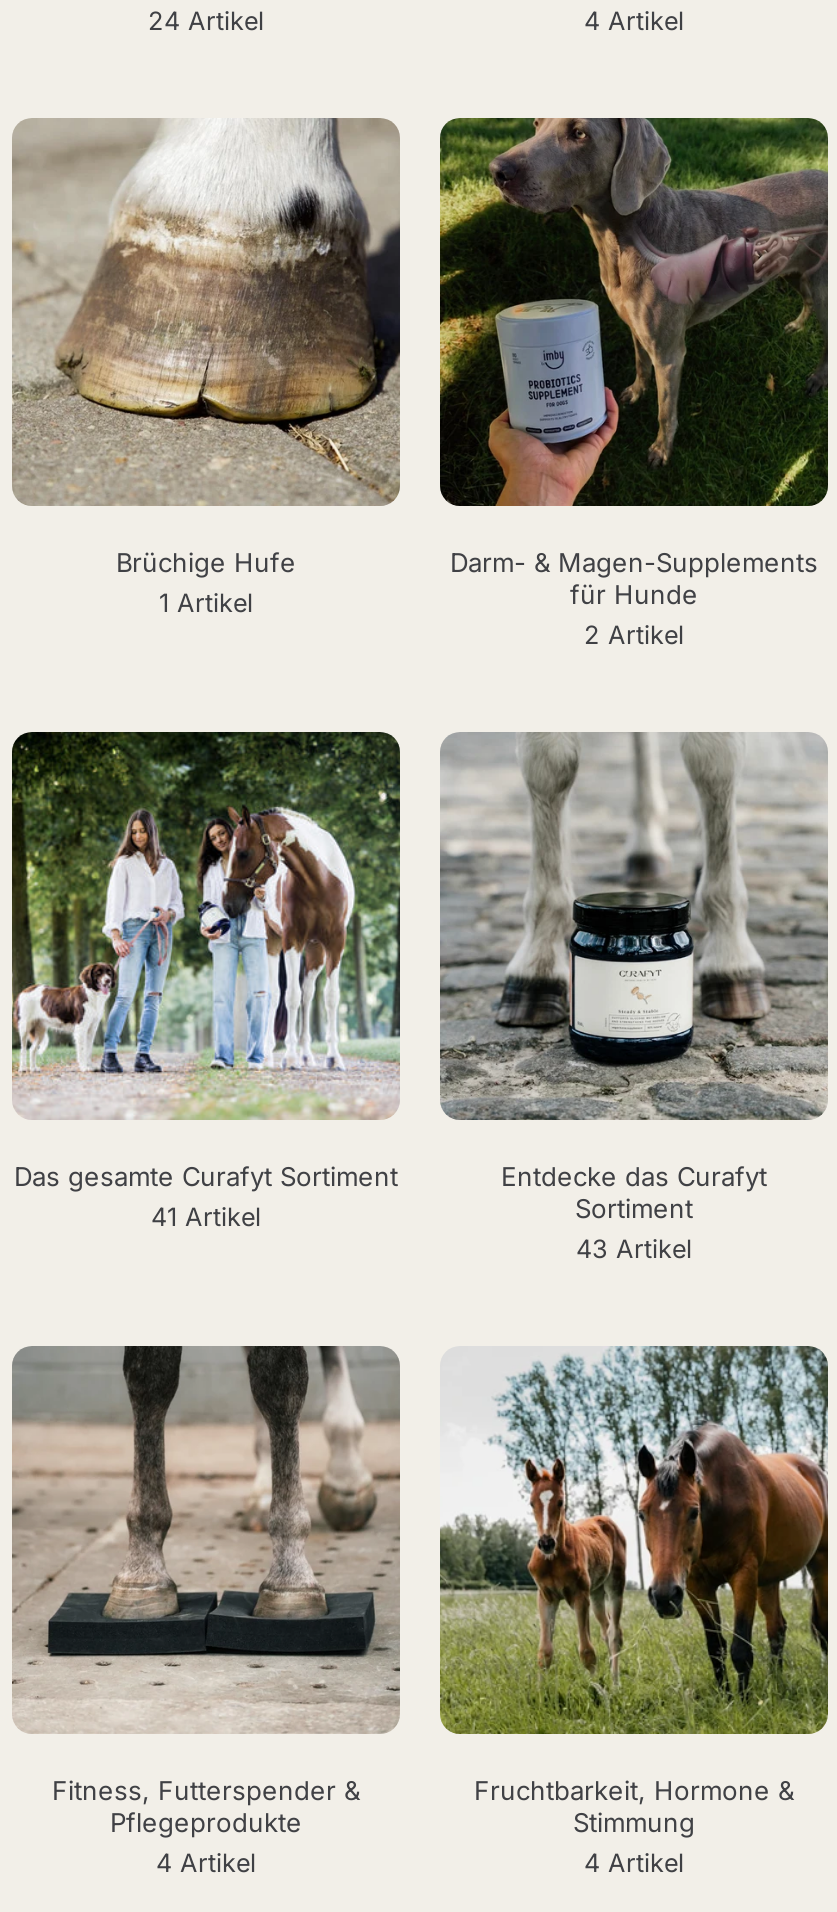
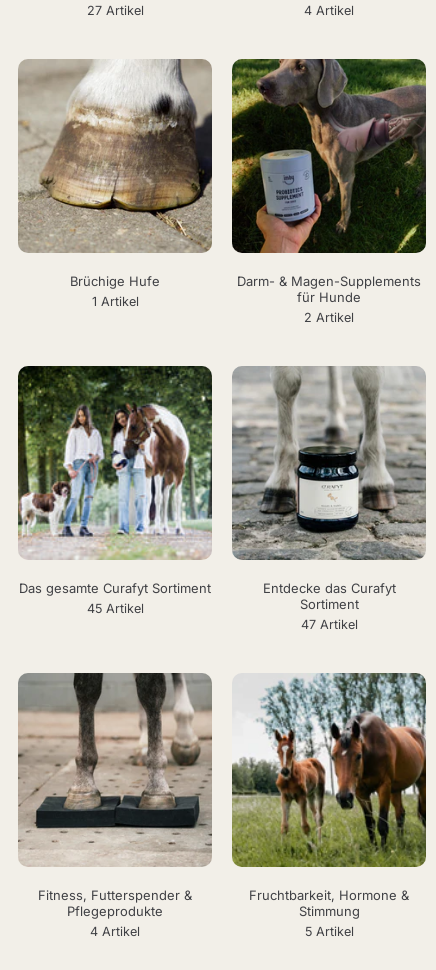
- 24 Artikel
+ 27 Artikel

- 41 Artikel
+ 45 Artikel

- 43 Artikel
+ 47 Artikel

- 4 Artikel
+ 5 Artikel
